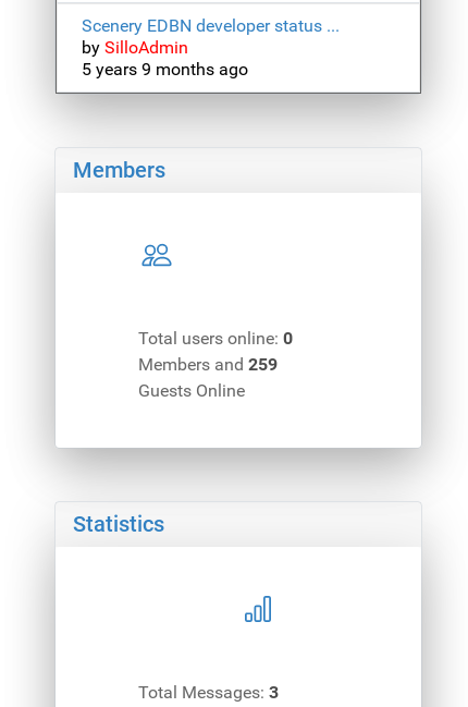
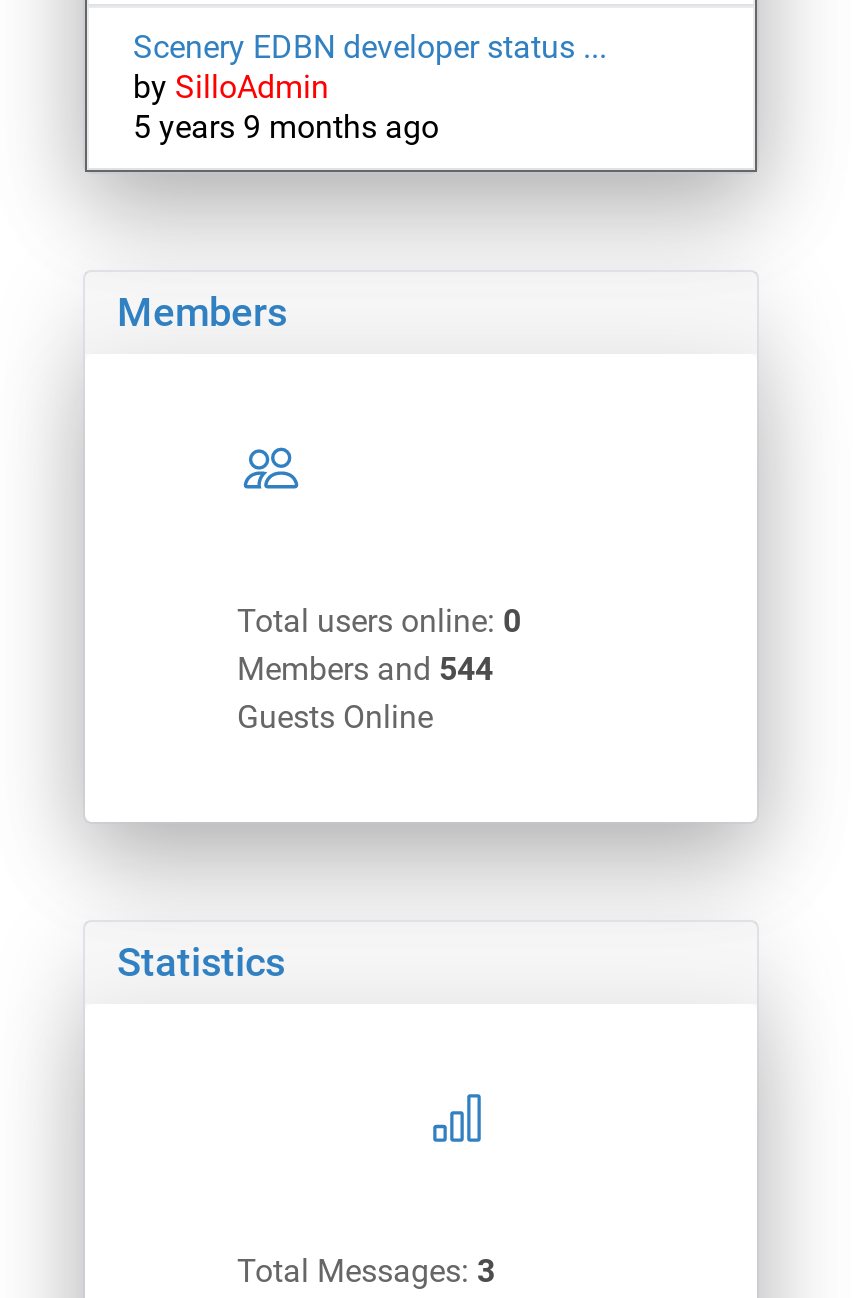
- Members and 259
+ Members and 544
